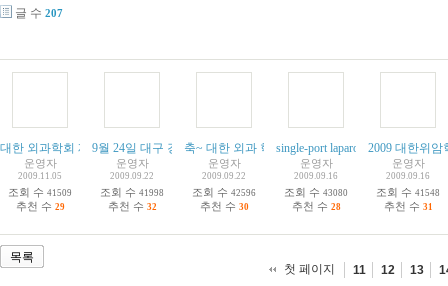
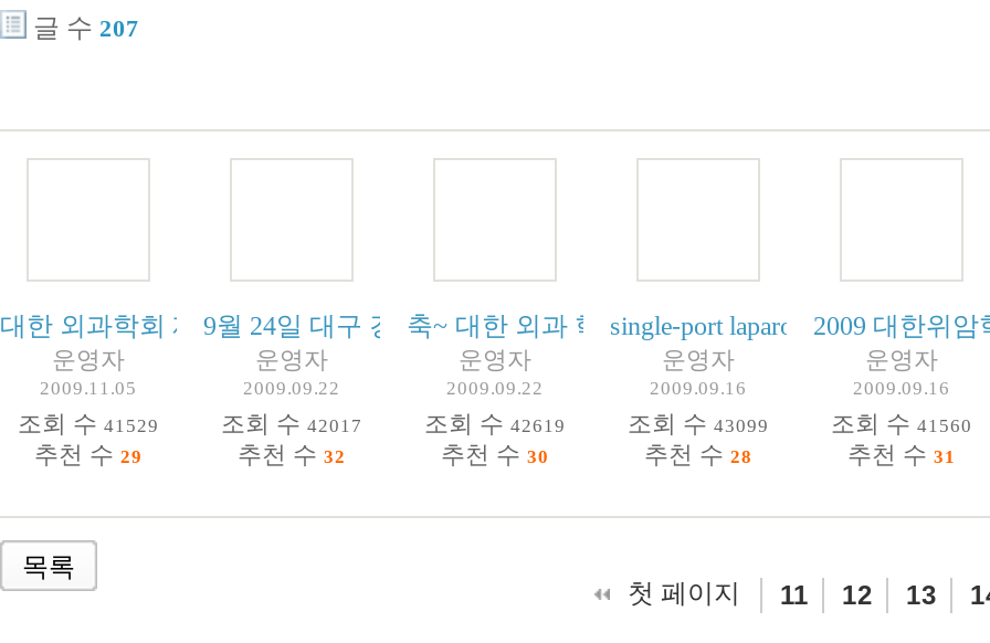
- 조회 수 41509
+ 조회 수 41529

- 조회 수 41998
+ 조회 수 42017

- 조회 수 42596
+ 조회 수 42619

- 조회 수 43080
+ 조회 수 43099

- 조회 수 41548
+ 조회 수 41560
